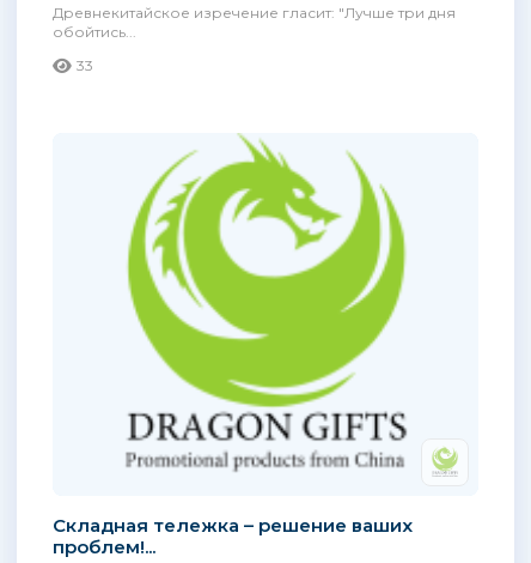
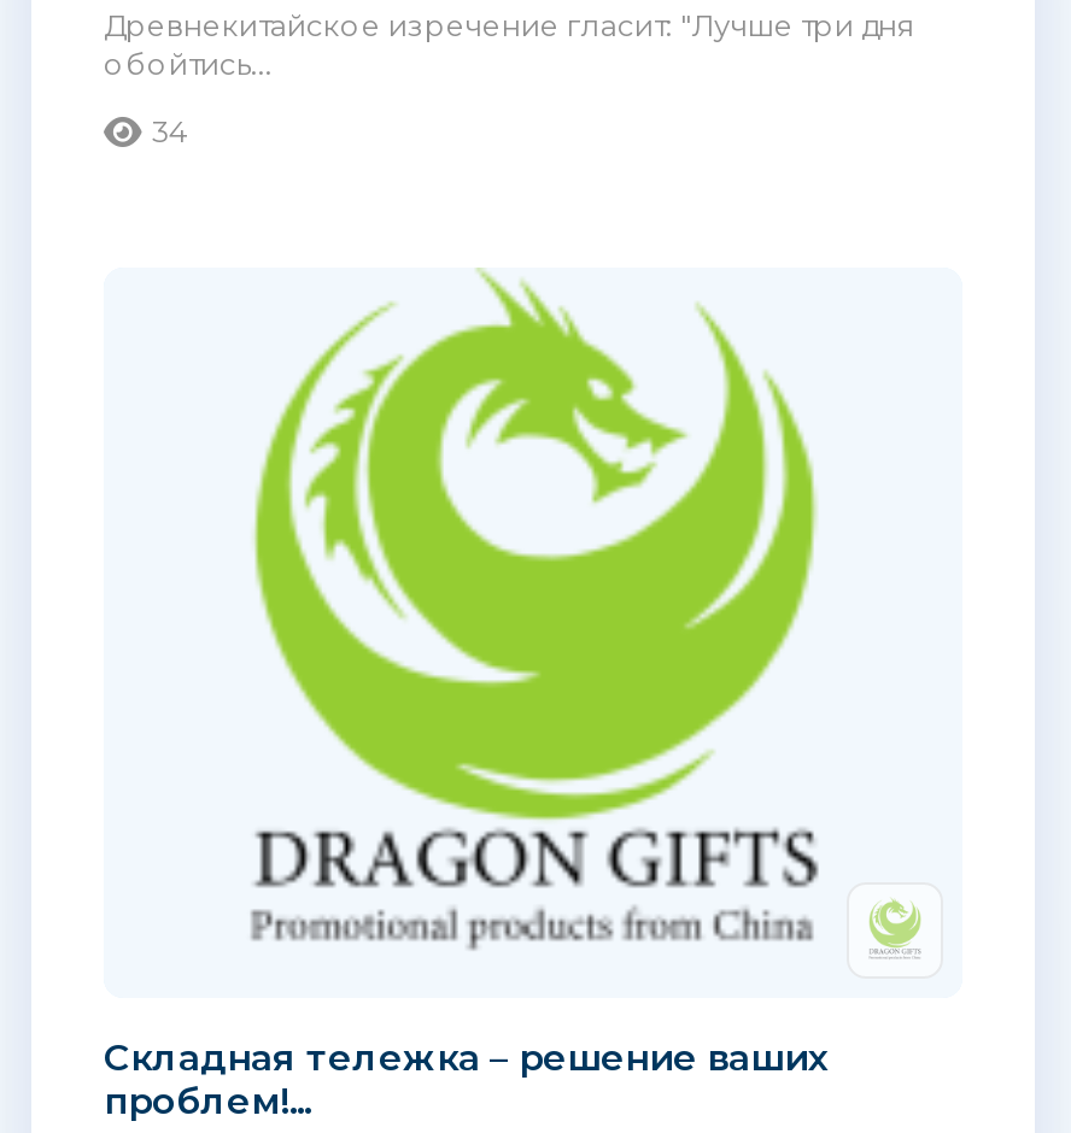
- 33
+ 34
